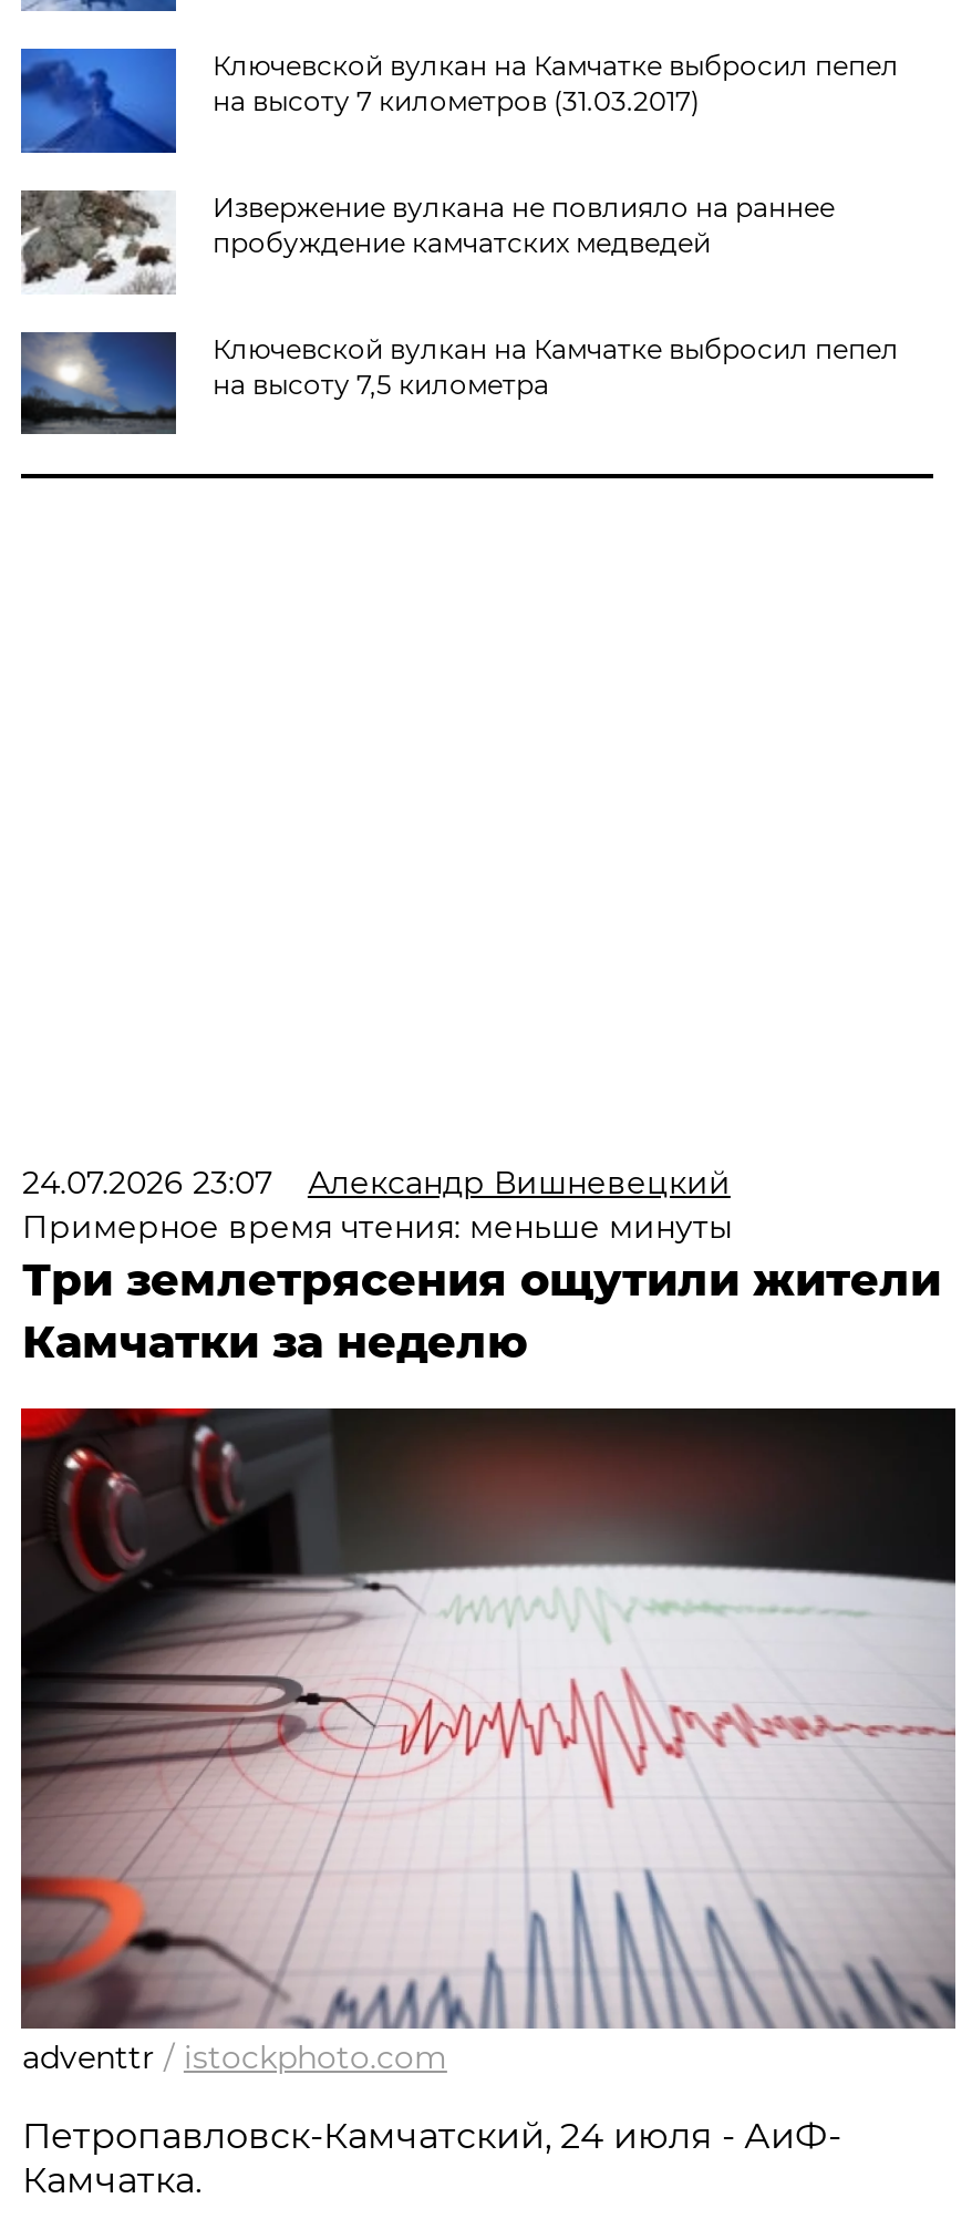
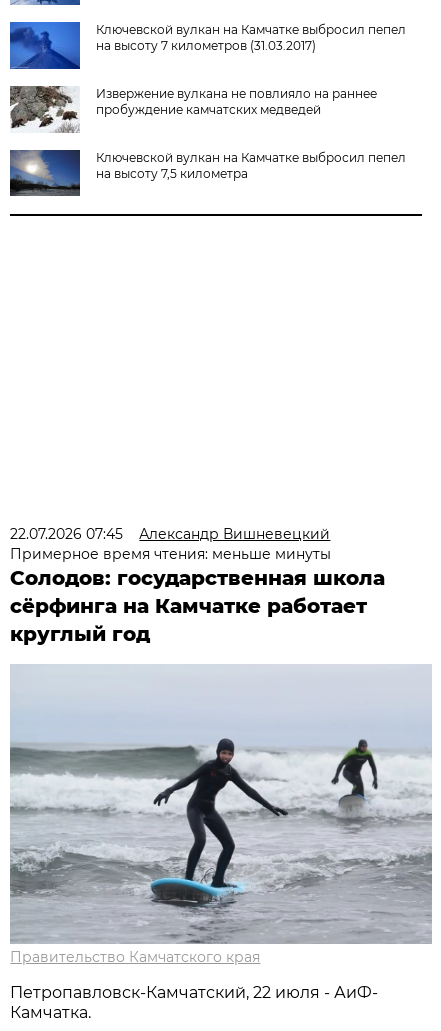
- 24.07.2026 23:07 Александр Вишневецкий
+ 22.07.2026 07:45 Александр Вишневецкий

- Три землетрясения ощутили жители
- Камчатки за неделю
+ Солодов: государственная школа
+ сёрфинга на Камчатке работает
+ круглый год

- [image]
- adventtr / istockphoto.com
+ [image]
+ Правительство Камчатского края

- Петропавловск-Камчатский, 24 июля - АиФ-
+ Петропавловск-Камчатский, 22 июля - АиФ-
